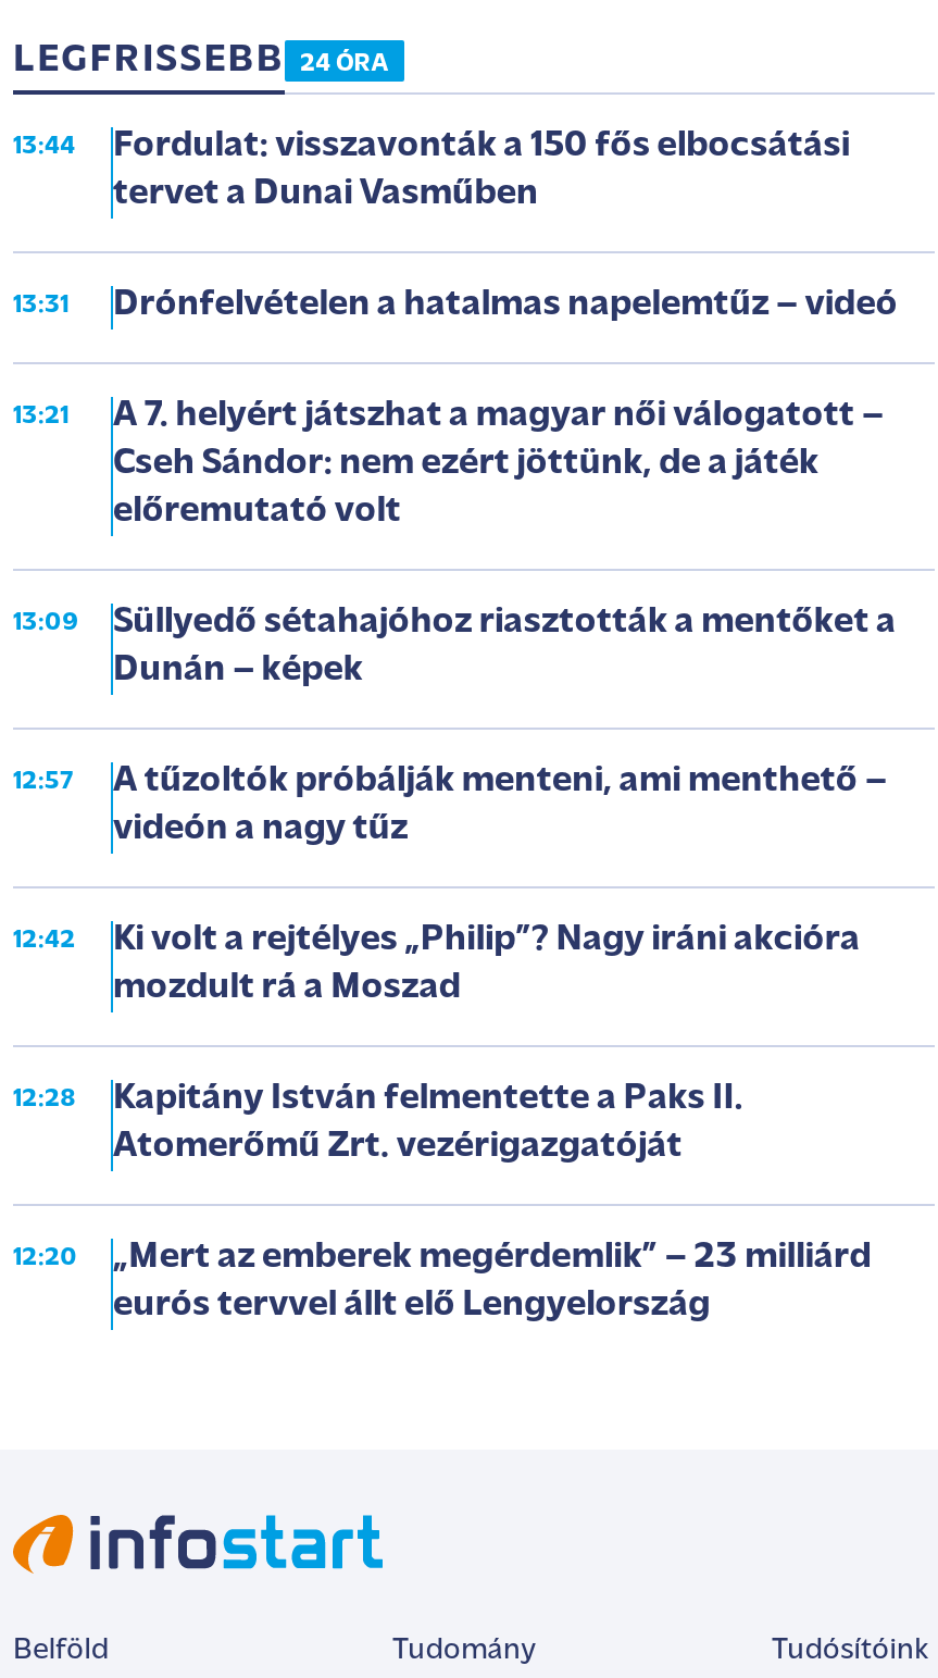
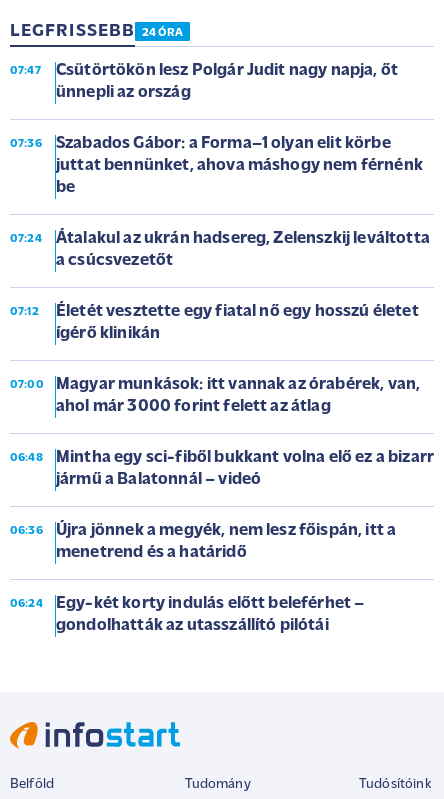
- 13:44
- Fordulat: visszavonták a 150 fős elbocsátási
- tervet a Dunai Vasműben
+ 07:47
+ Csütörtökön lesz Polgár Judit nagy napja, őt
+ ünnepli az ország

- 13:31
- Drónfelvételen a hatalmas napelemtűz – videó
+ 07:36
+ Szabados Gábor: a Forma–1 olyan elit körbe
+ juttat bennünket, ahova máshogy nem férnénk
+ be

- 13:21
- A 7. helyért játszhat a magyar női válogatott –
- Cseh Sándor: nem ezért jöttünk, de a játék
- előremutató volt
+ 07:24
+ Átalakul az ukrán hadsereg, Zelenszkij leváltotta
+ a csúcsvezetőt

- 13:09
- Süllyedő sétahajóhoz riasztották a mentőket a
- Dunán – képek
+ 07:12
+ Életét vesztette egy fiatal nő egy hosszú életet
+ ígérő klinikán

- 12:57
- A tűzoltók próbálják menteni, ami menthető –
- videón a nagy tűz
+ 07:00
+ Magyar munkások: itt vannak az órabérek, van,
+ ahol már 3000 forint felett az átlag

- 12:42
- Ki volt a rejtélyes „Philip”? Nagy iráni akcióra
- mozdult rá a Moszad
+ 06:48
+ Mintha egy sci-fiből bukkant volna elő ez a bizarr
+ jármű a Balatonnál – videó

- 12:28
- Kapitány István felmentette a Paks II.
- Atomerőmű Zrt. vezérigazgatóját
+ 06:36
+ Újra jönnek a megyék, nem lesz főispán, itt a
+ menetrend és a határidő

- 12:20
- „Mert az emberek megérdemlik” – 23 milliárd
- eurós tervvel állt elő Lengyelország
+ 06:24
+ Egy-két korty indulás előtt beleférhet –
+ gondolhatták az utasszállító pilótái
